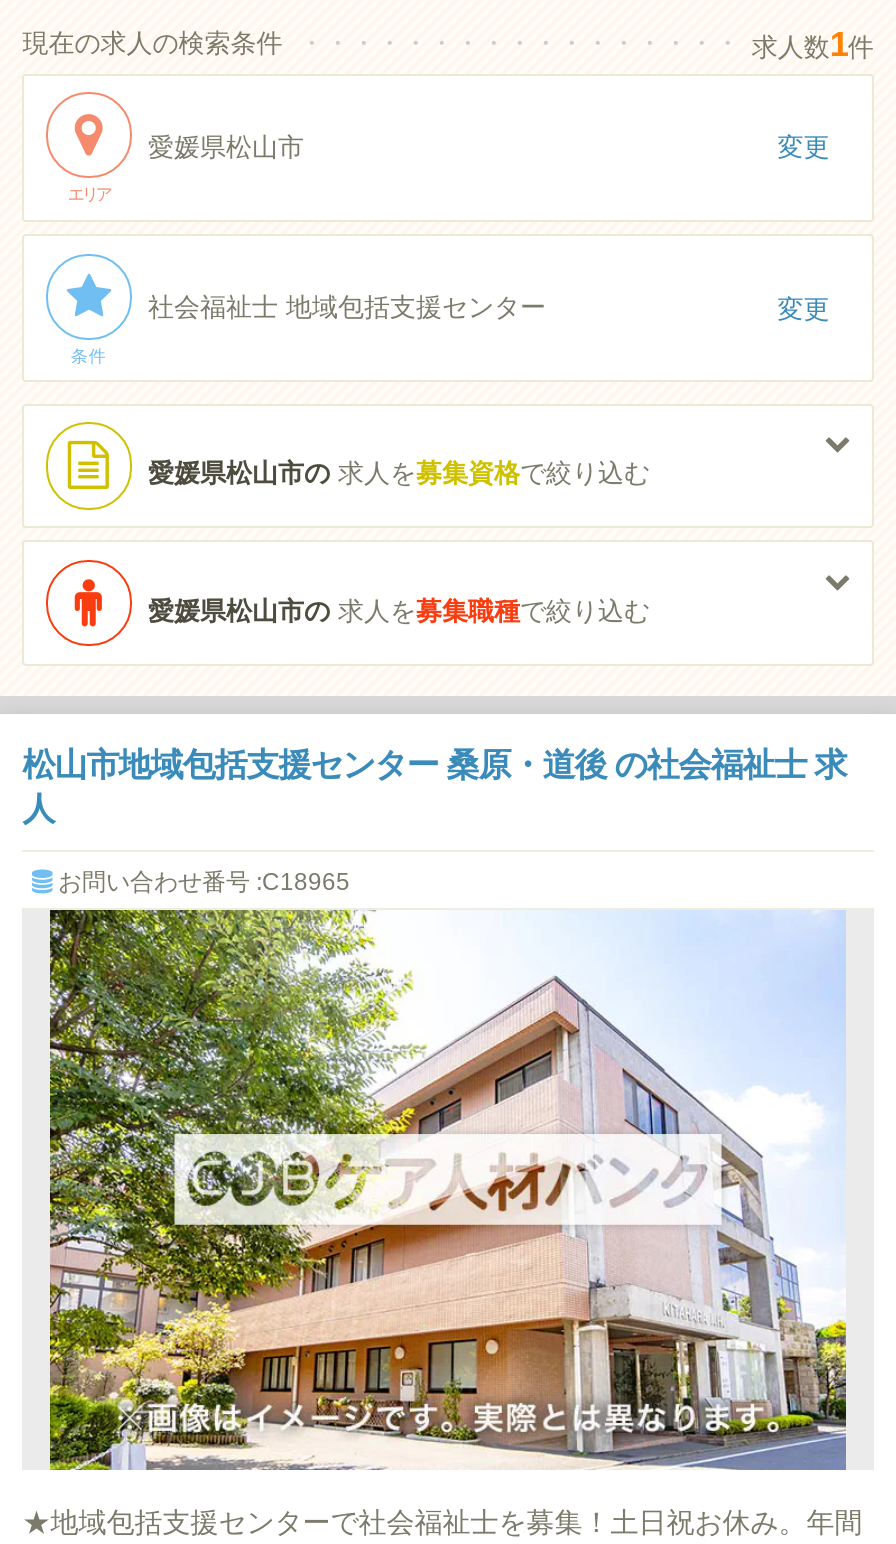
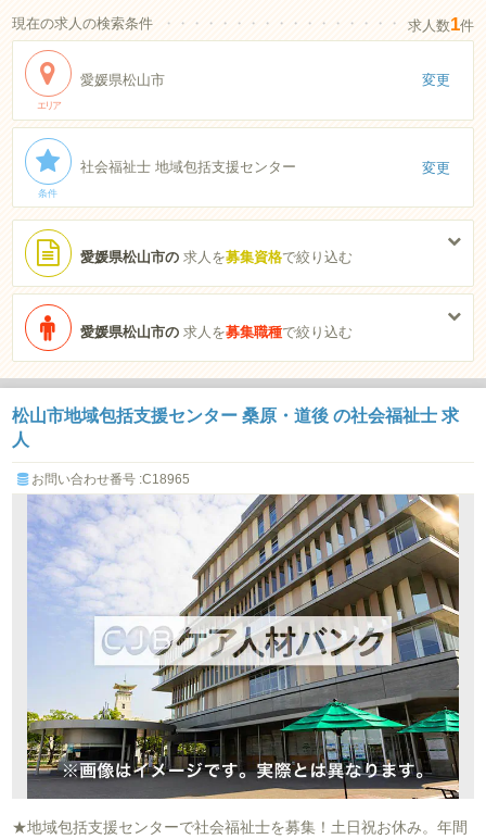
- [image]
+ [image]
